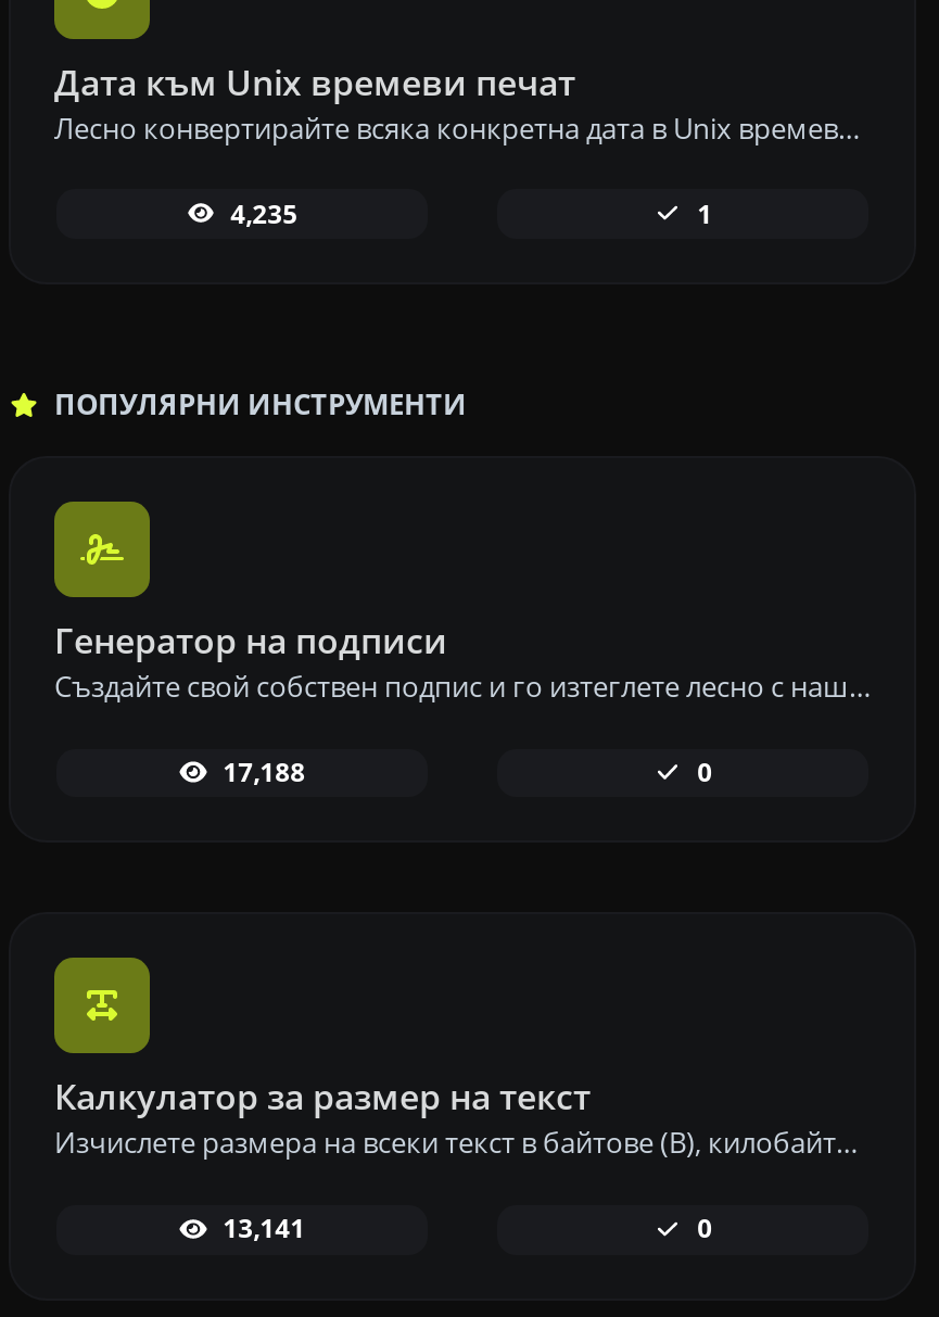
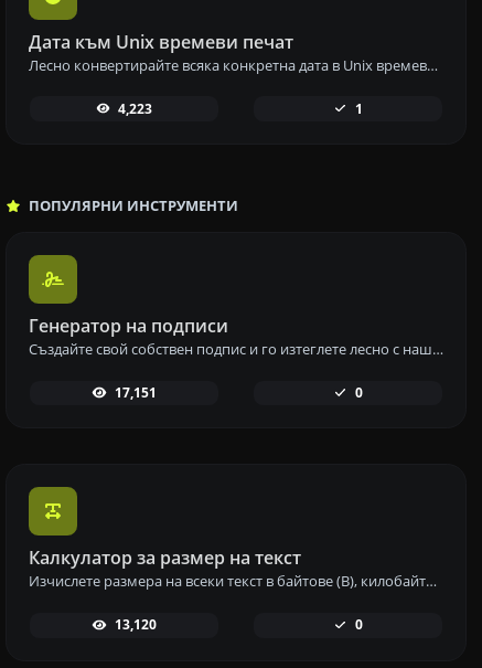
- 4,235
+ 4,223

- 17,188
+ 17,151

- 13,141
+ 13,120
